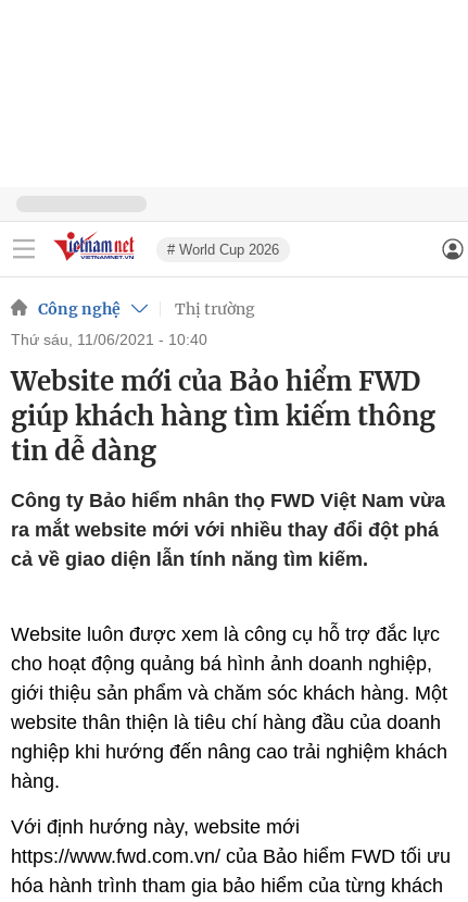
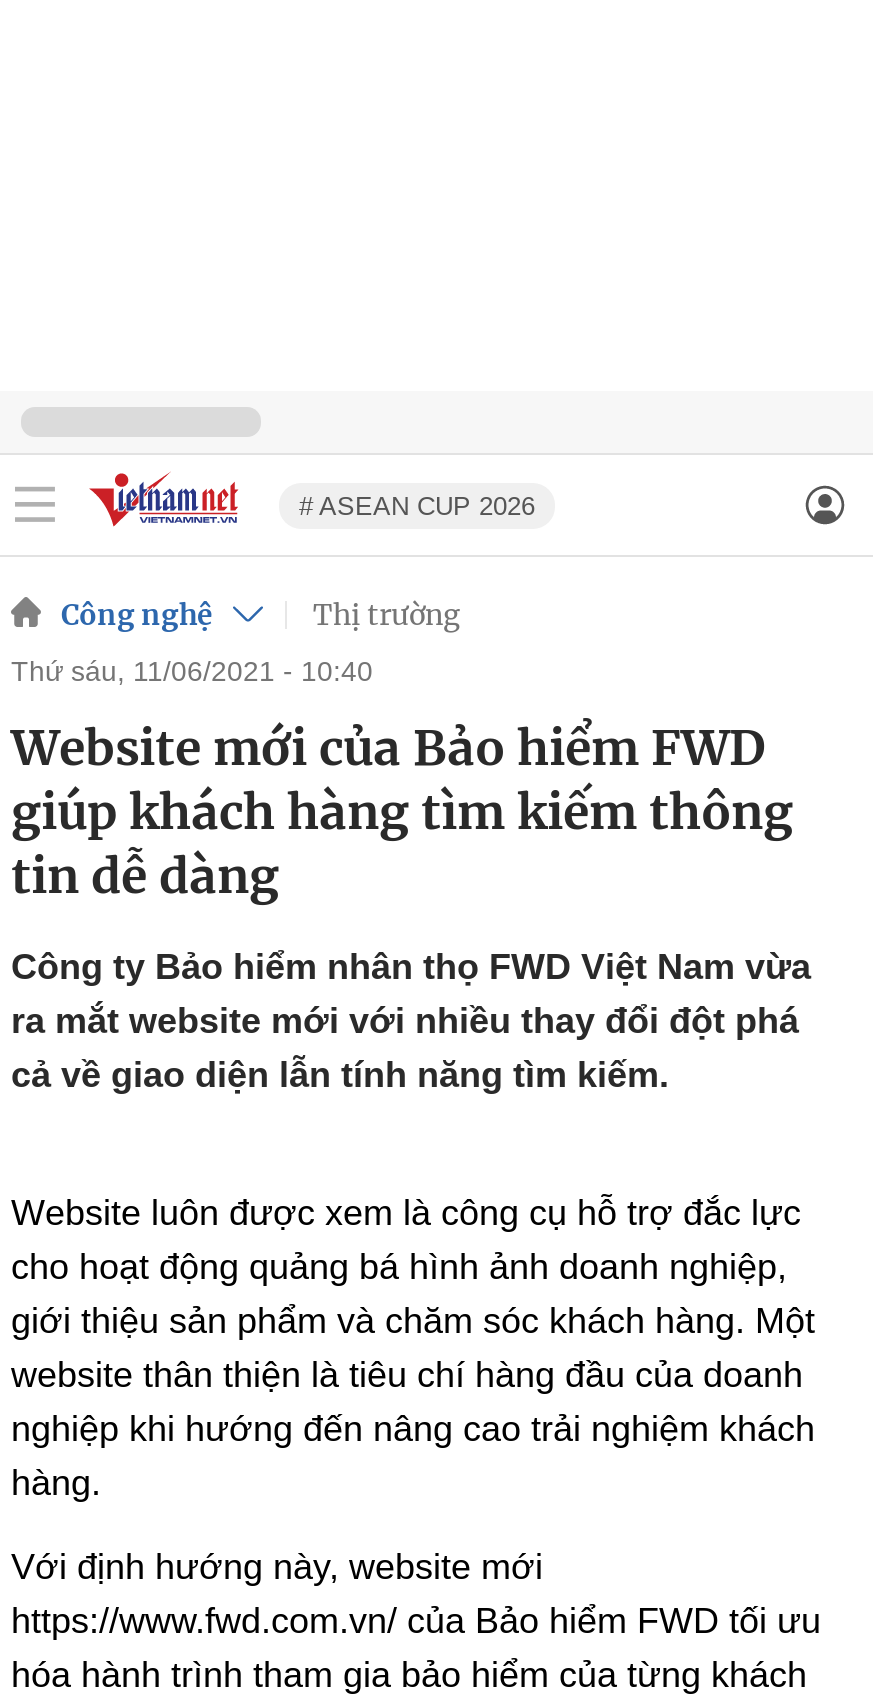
- # World Cup 2026
+ # ASEAN CUP 2026
